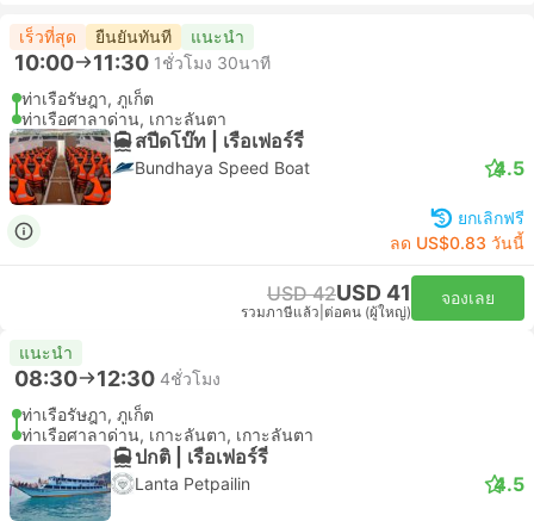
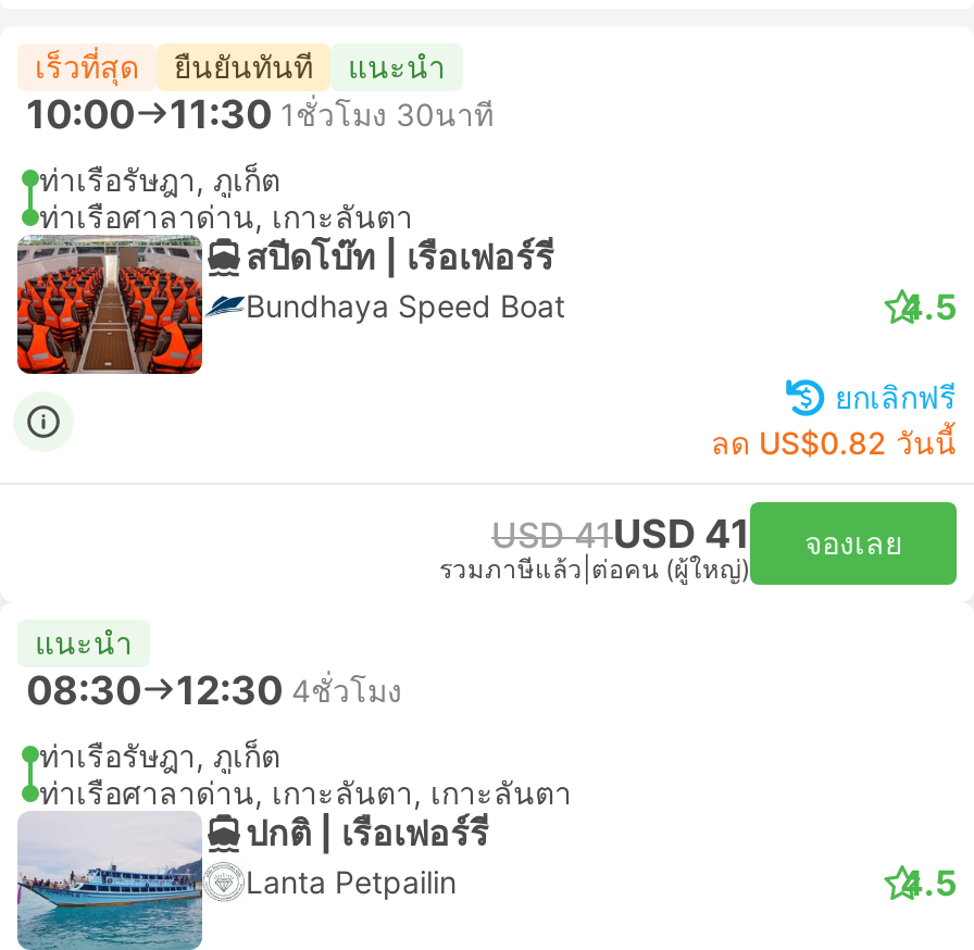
- ลด US$0.83 วันนี้
+ ลด US$0.82 วันนี้

- USD 42USD 41 จองเลย
+ USD 41USD 41 จองเลย
